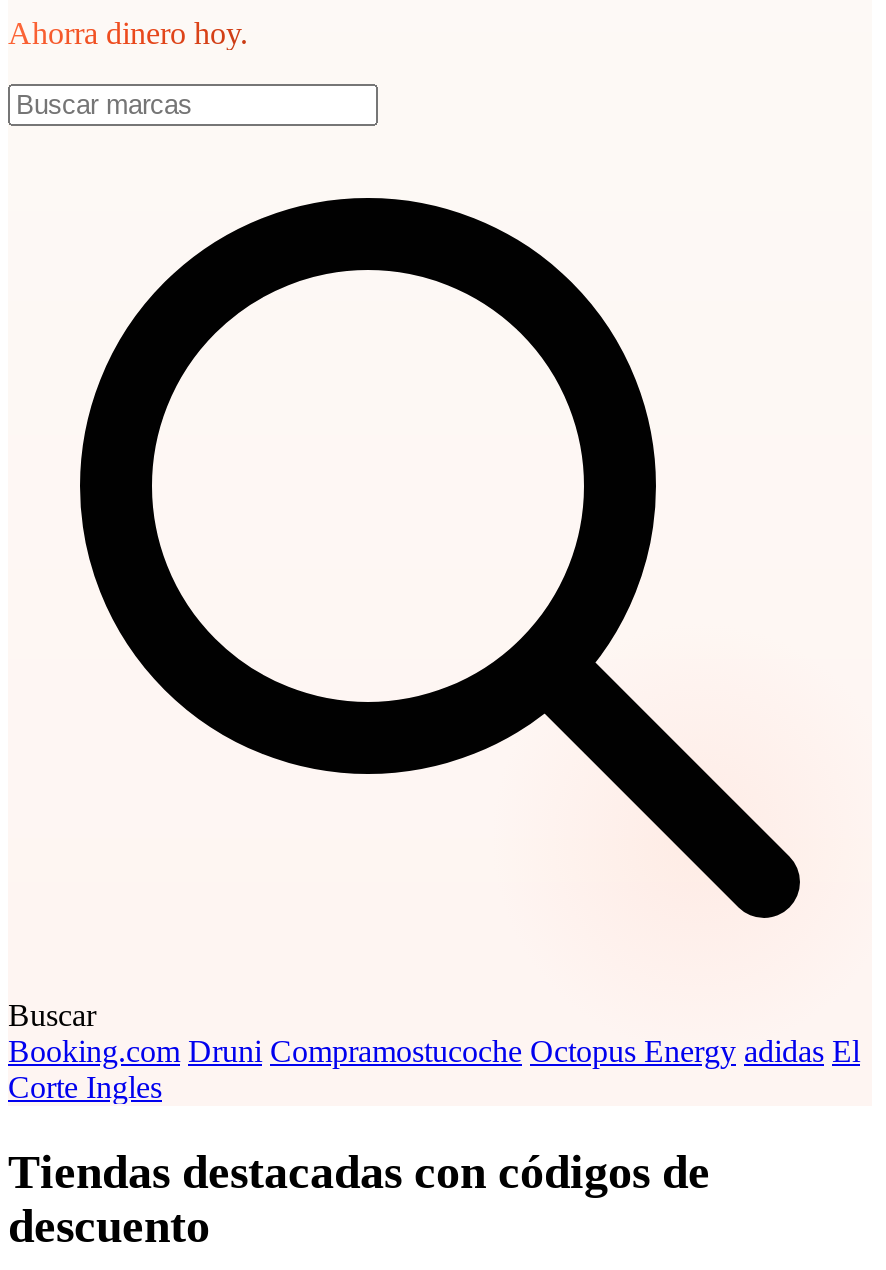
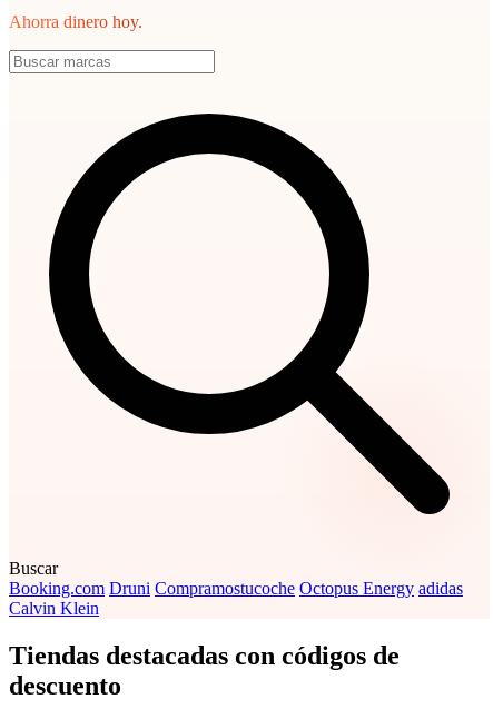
- Booking.com Druni Compramostucoche Octopus Energy adidas El
- Corte Ingles
+ Booking.com Druni Compramostucoche Octopus Energy adidas
+ Calvin Klein
